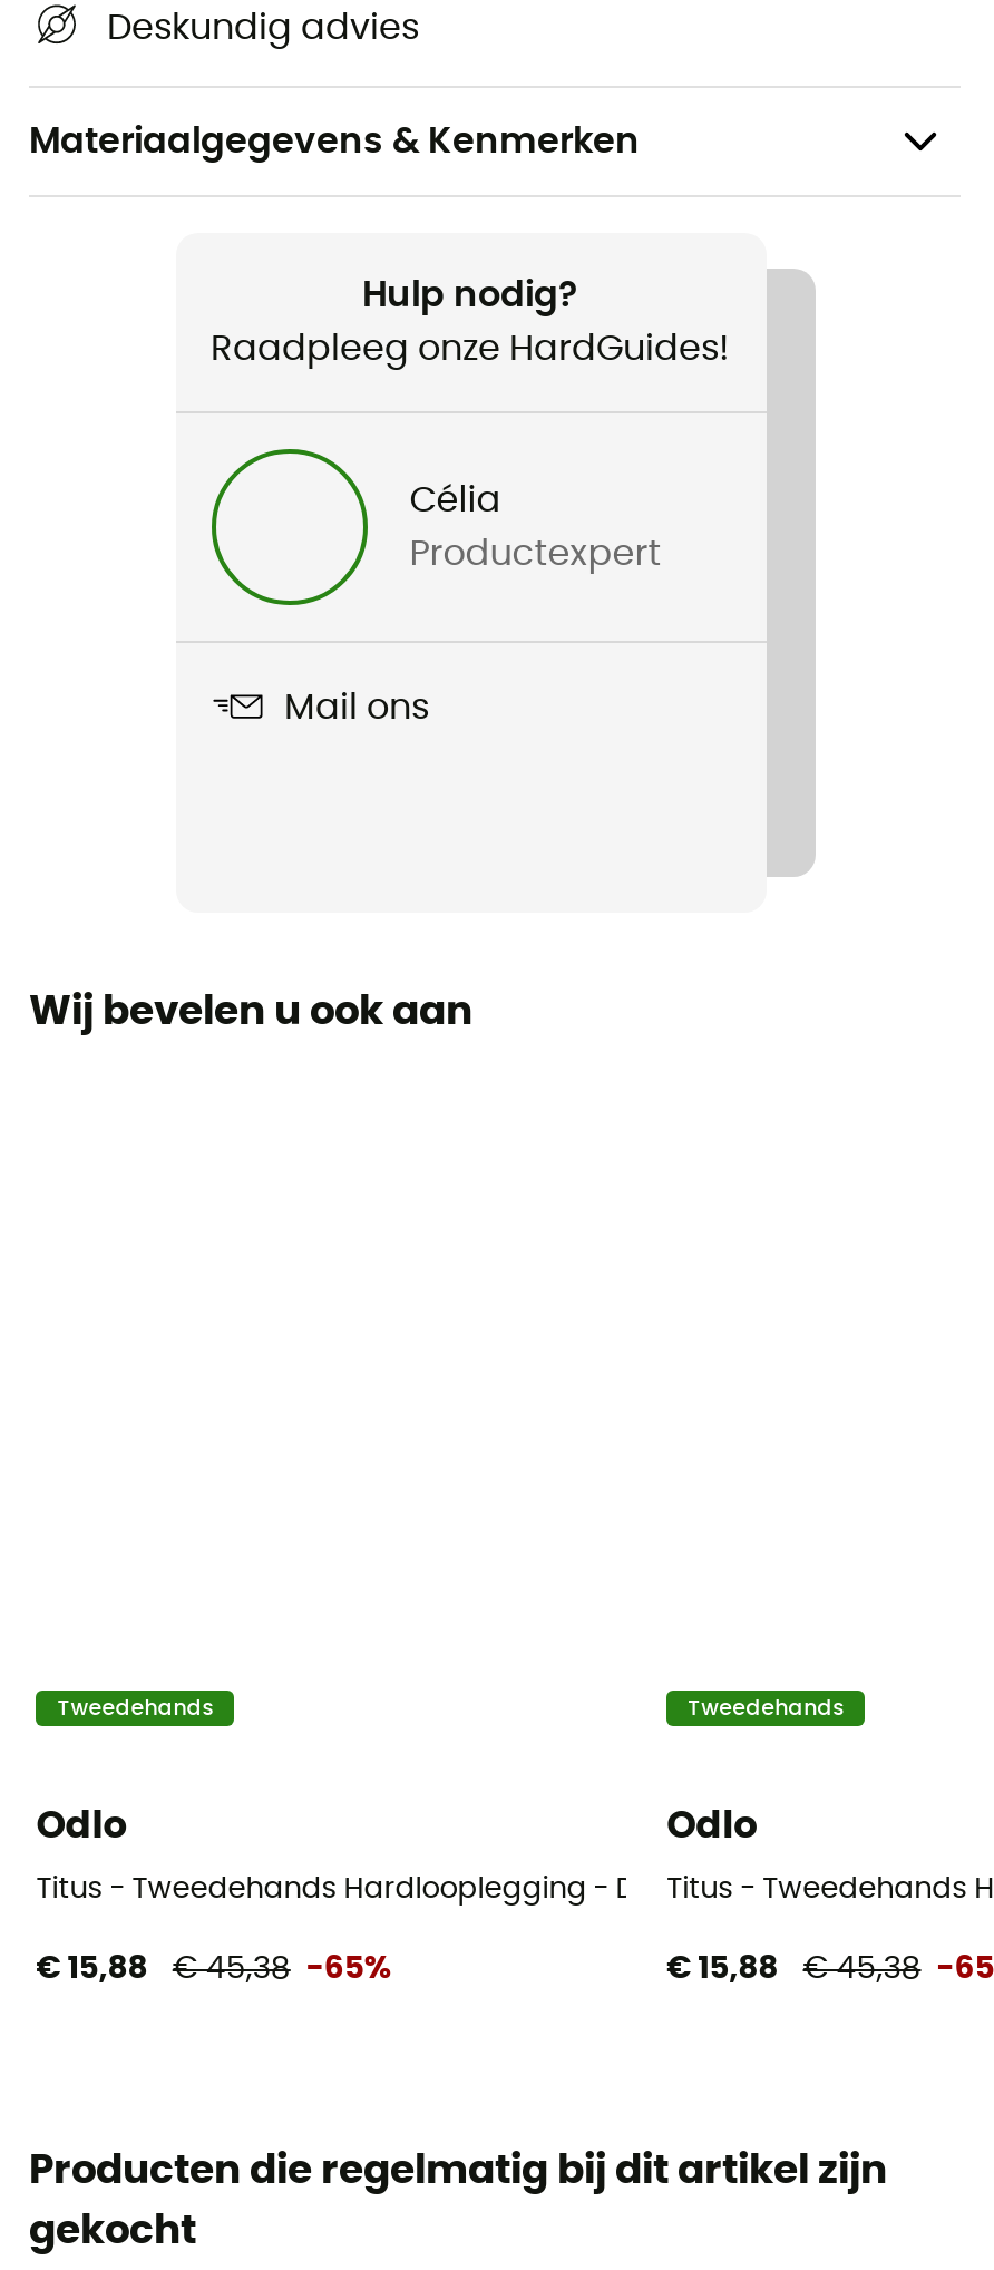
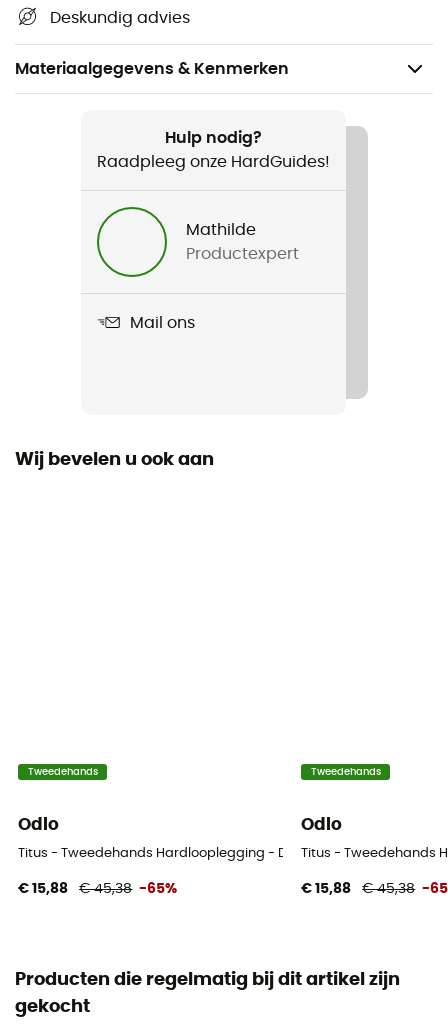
- Célia
+ Mathilde
